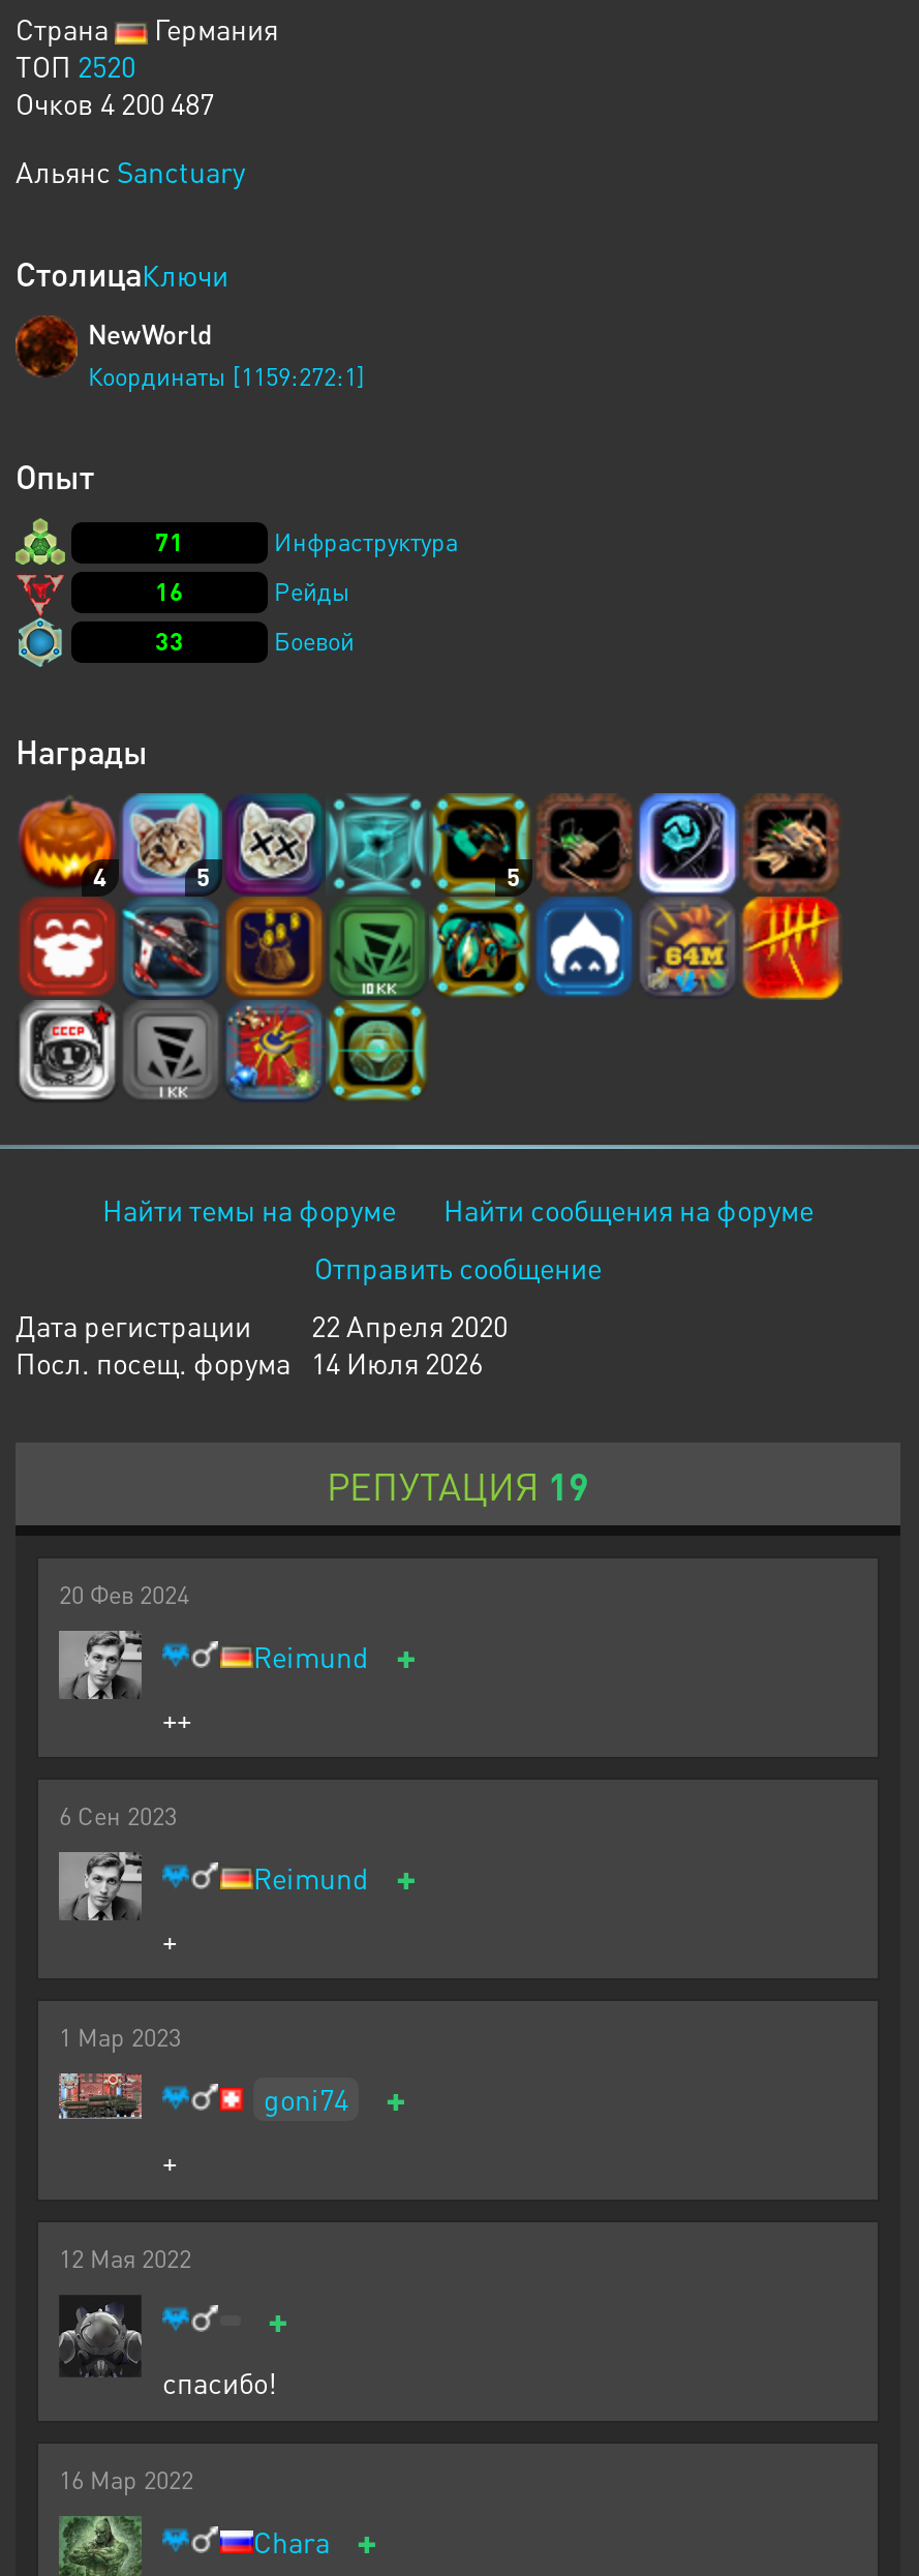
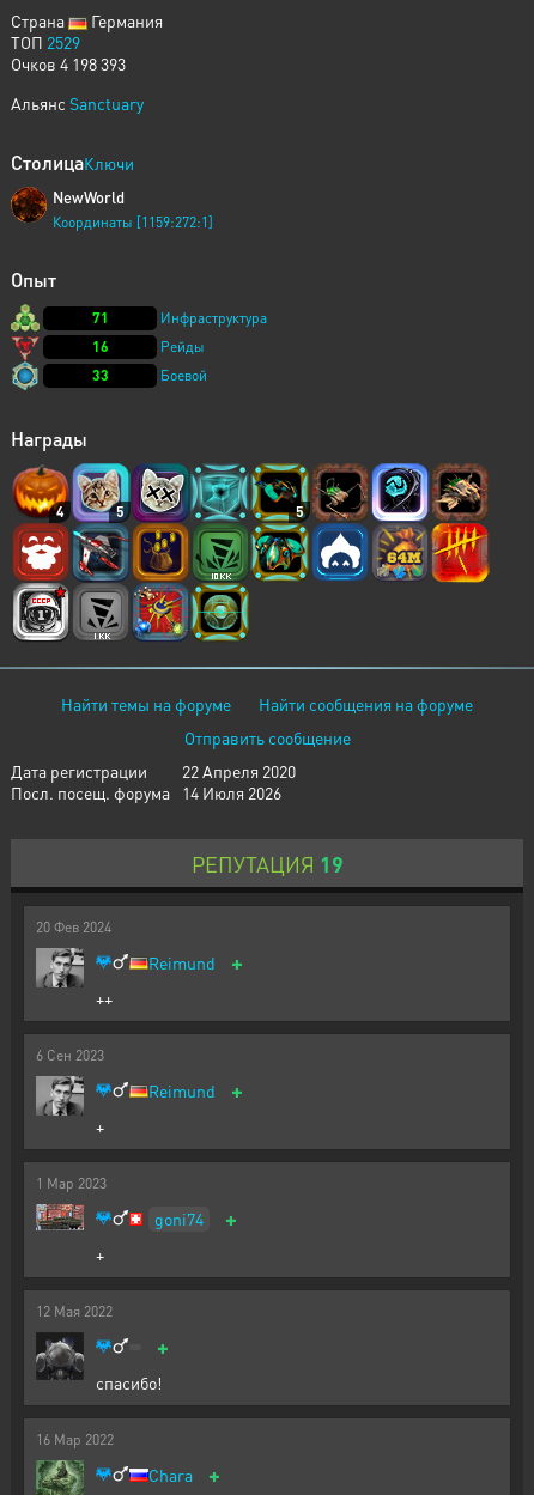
- ТОП 2520
+ ТОП 2529

- Очков 4 200 487
+ Очков 4 198 393
